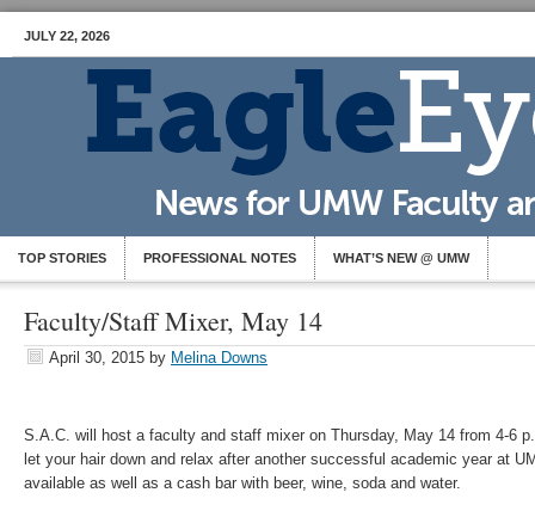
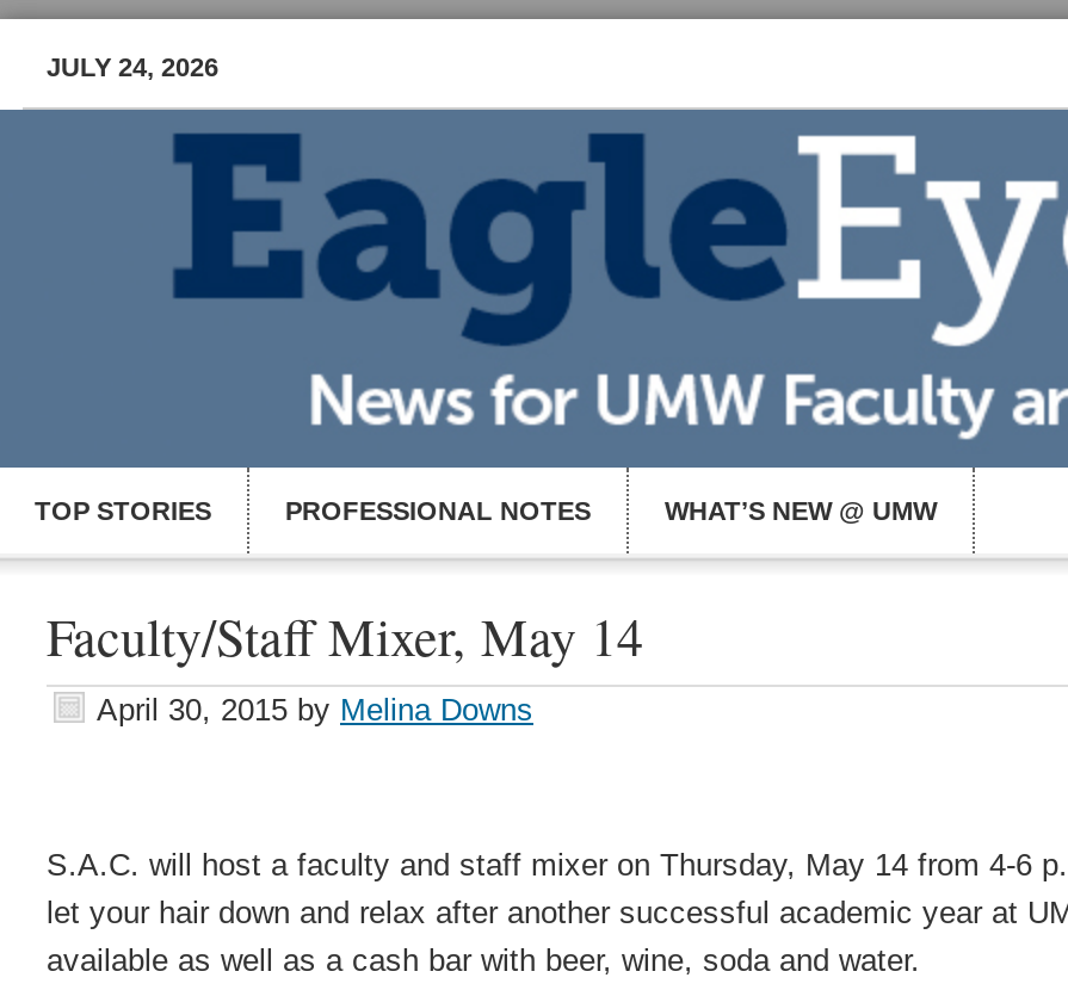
- JULY 22, 2026
+ JULY 24, 2026
